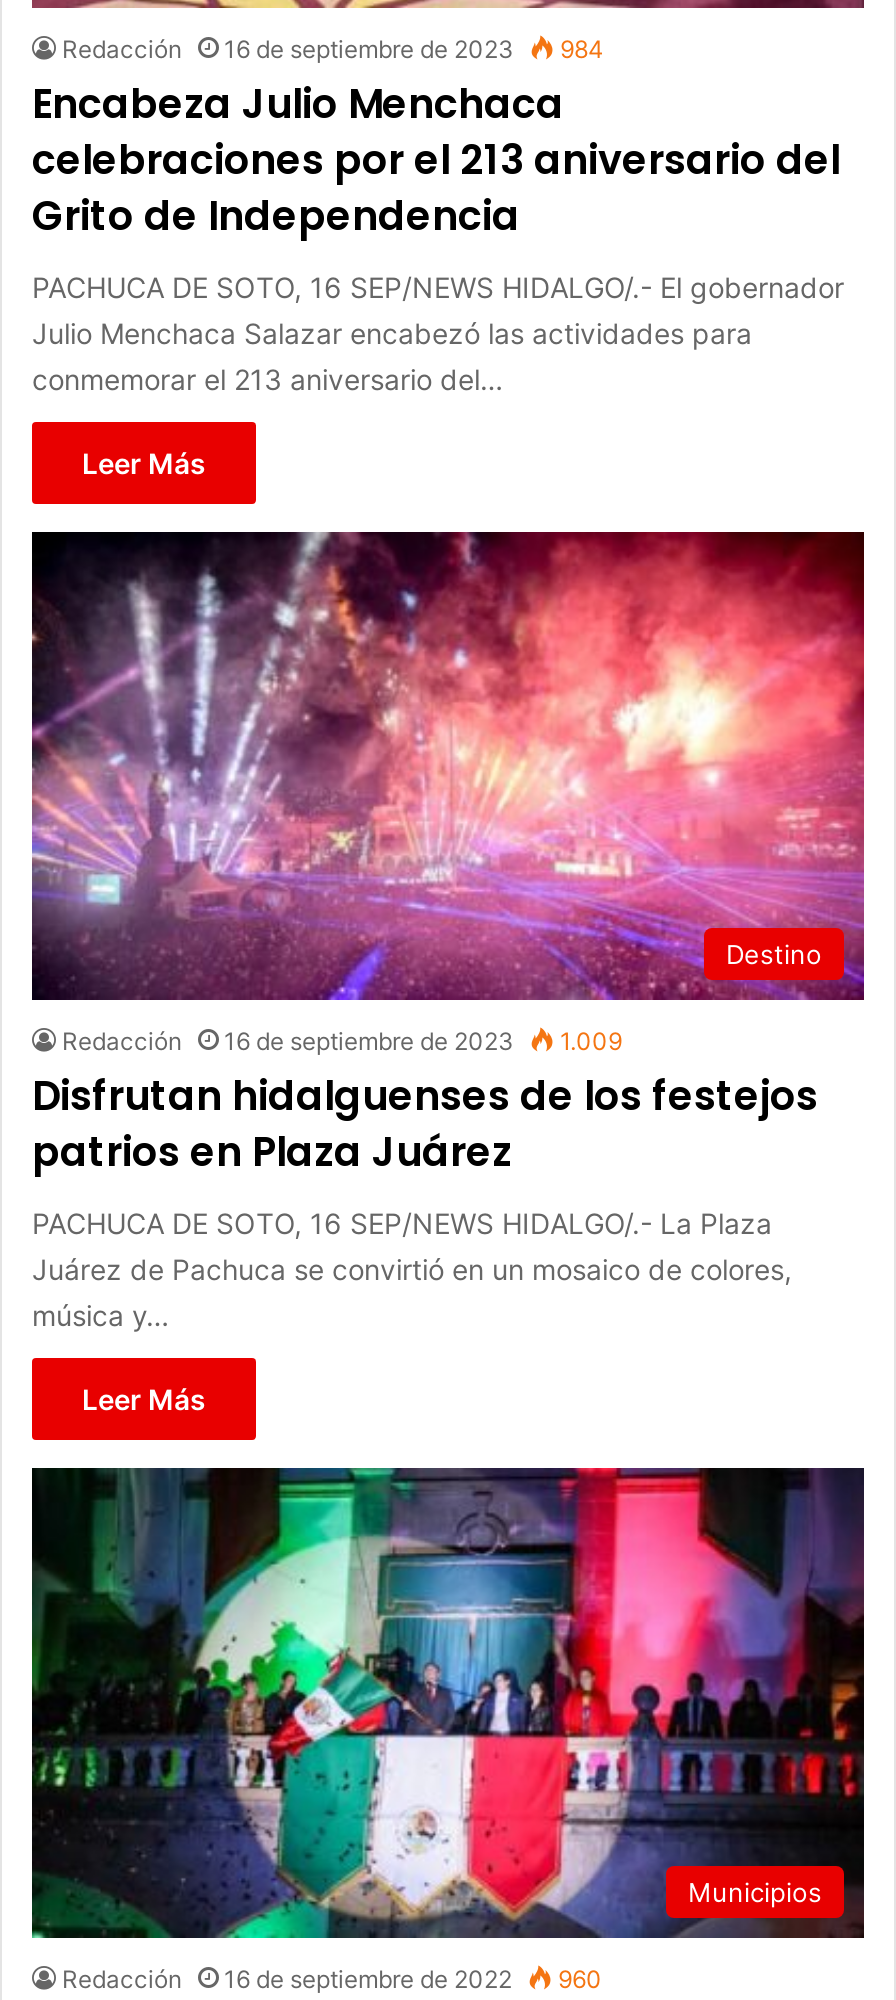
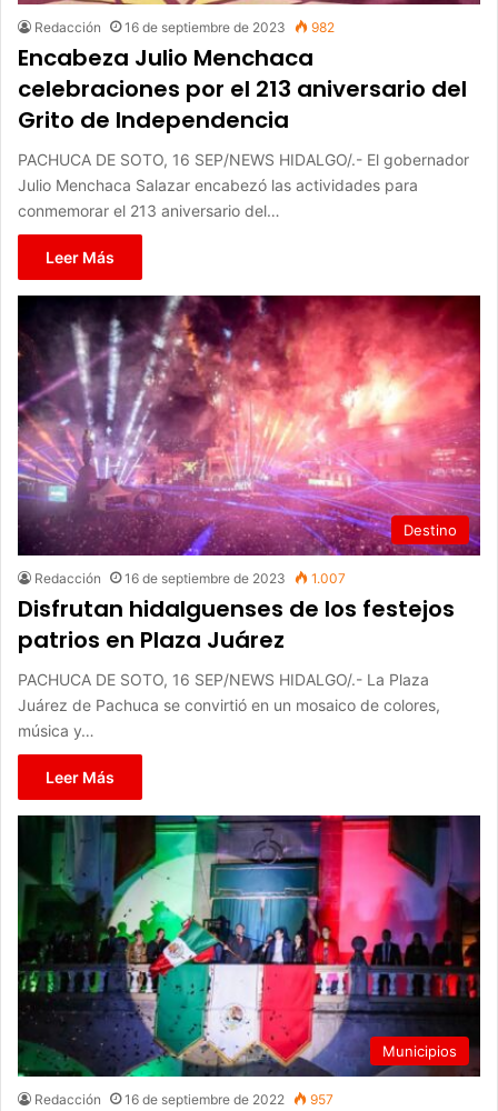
- Redacción 16 de septiembre de 2023 984
+ Redacción 16 de septiembre de 2023 982

- Redacción 16 de septiembre de 2023 1.009
+ Redacción 16 de septiembre de 2023 1.007

- Redacción 16 de septiembre de 2022 960
+ Redacción 16 de septiembre de 2022 957
